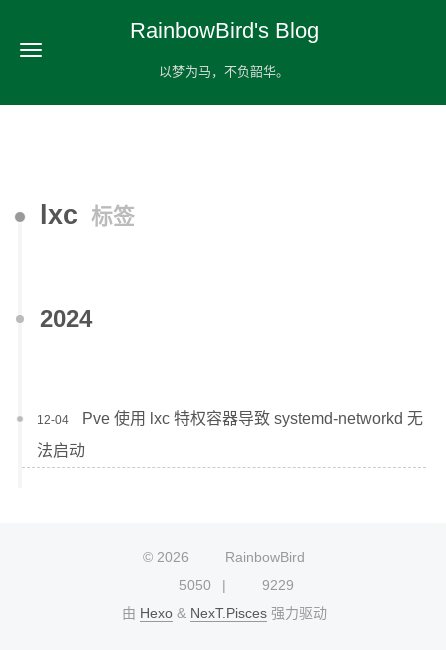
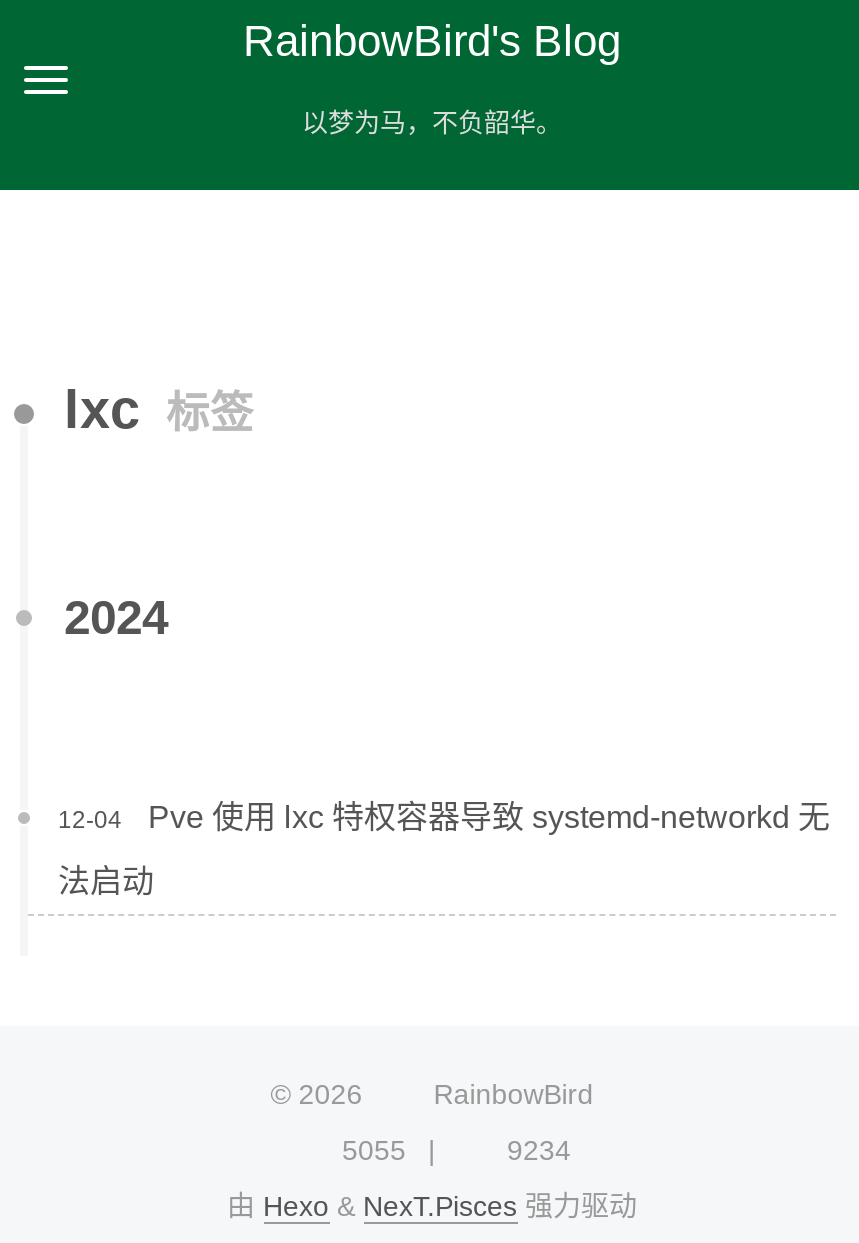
- 5050
+ 5055

- 9229
+ 9234
